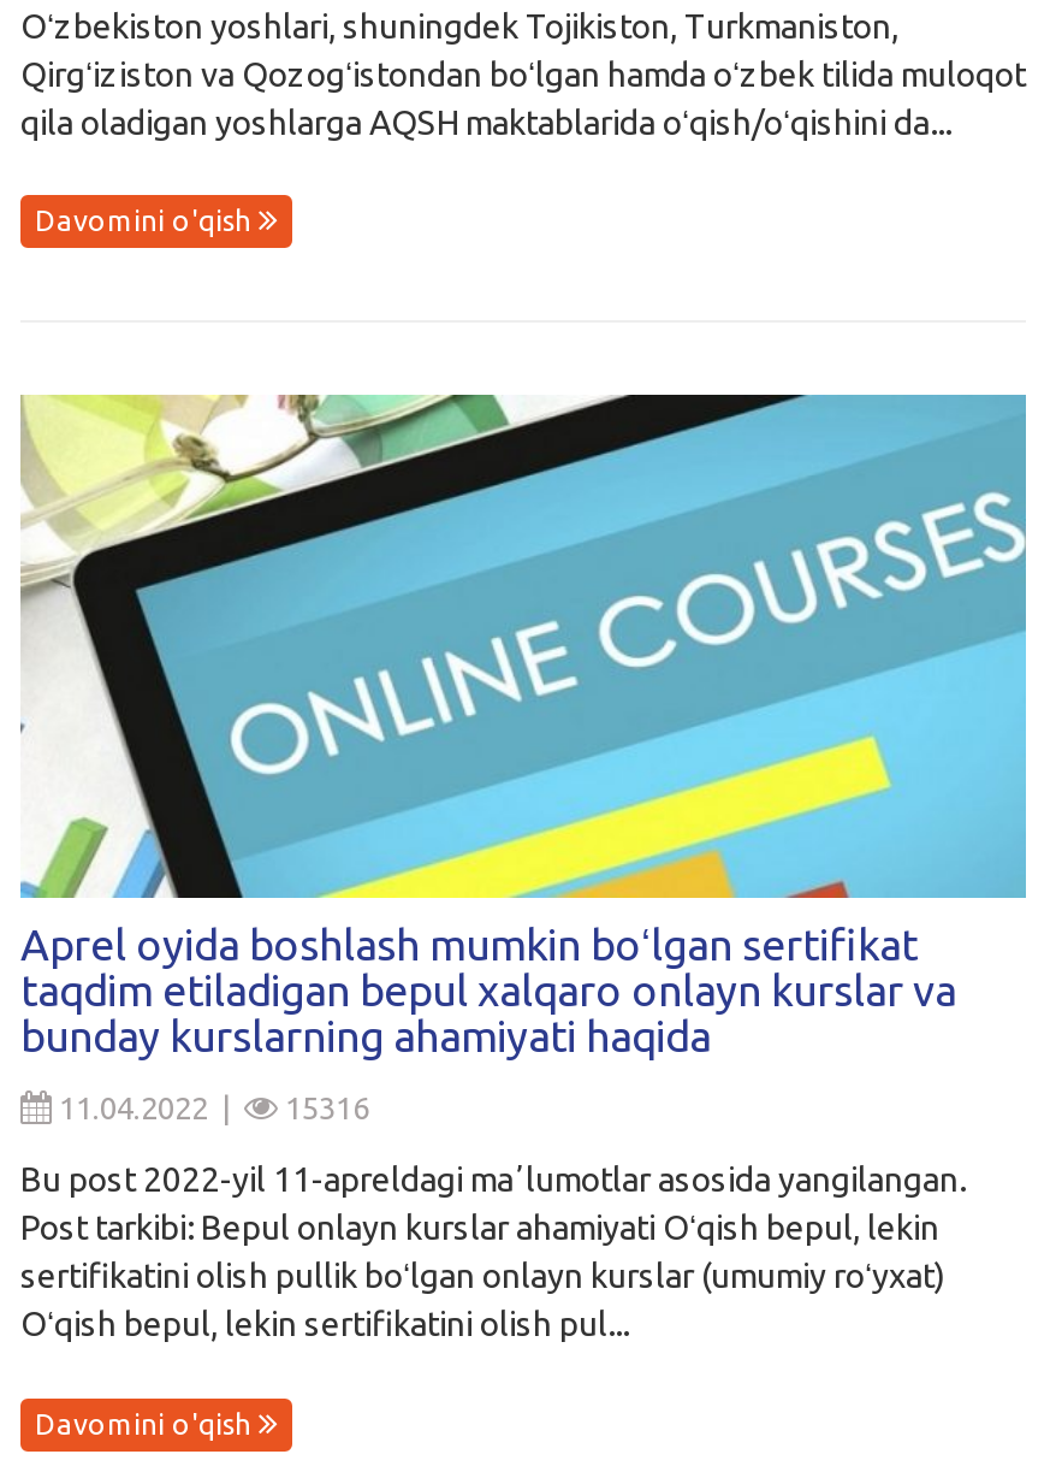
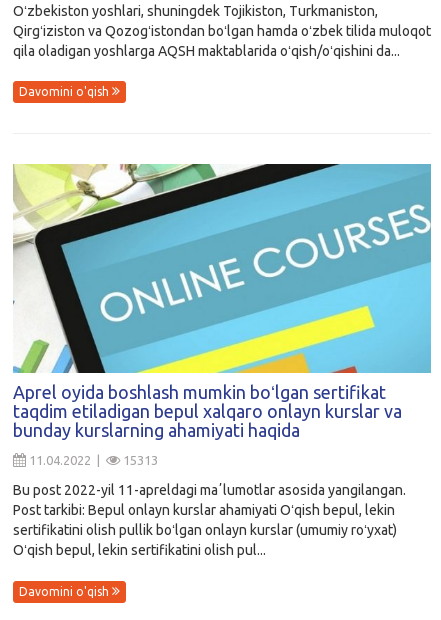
- 15316
+ 15313
